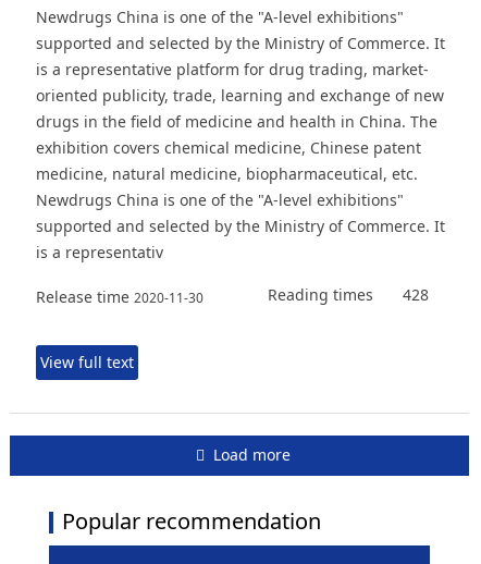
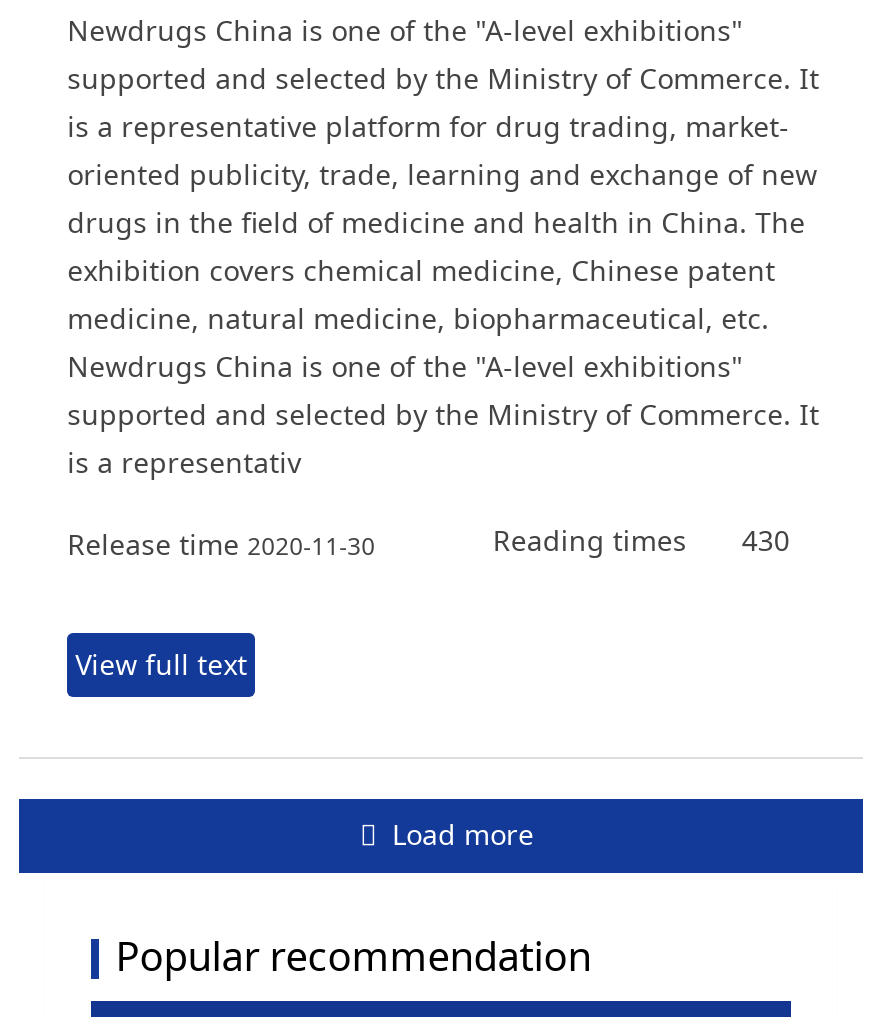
- Reading times 428
+ Reading times 430
